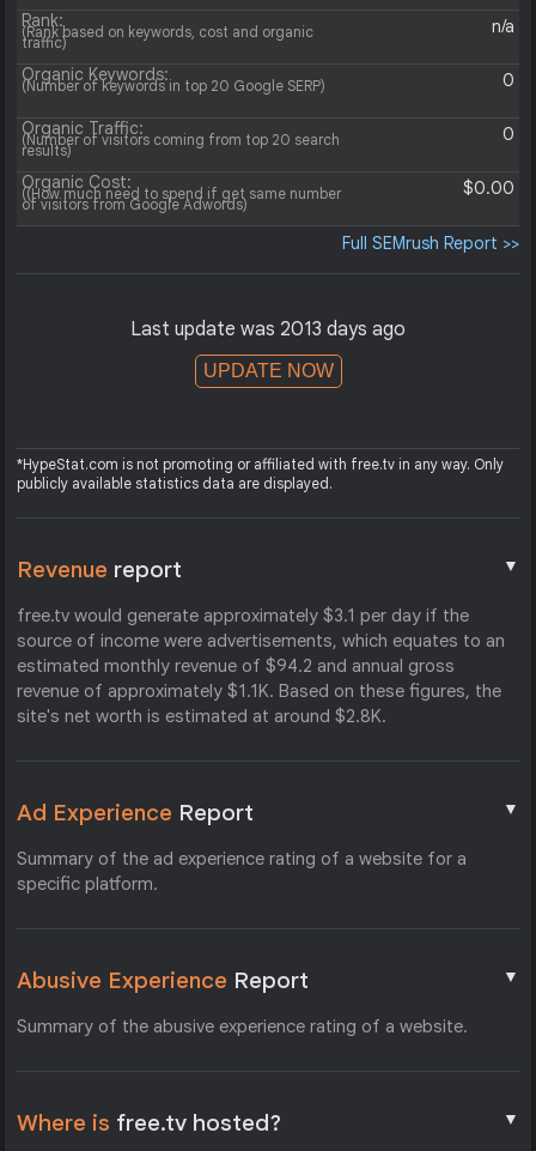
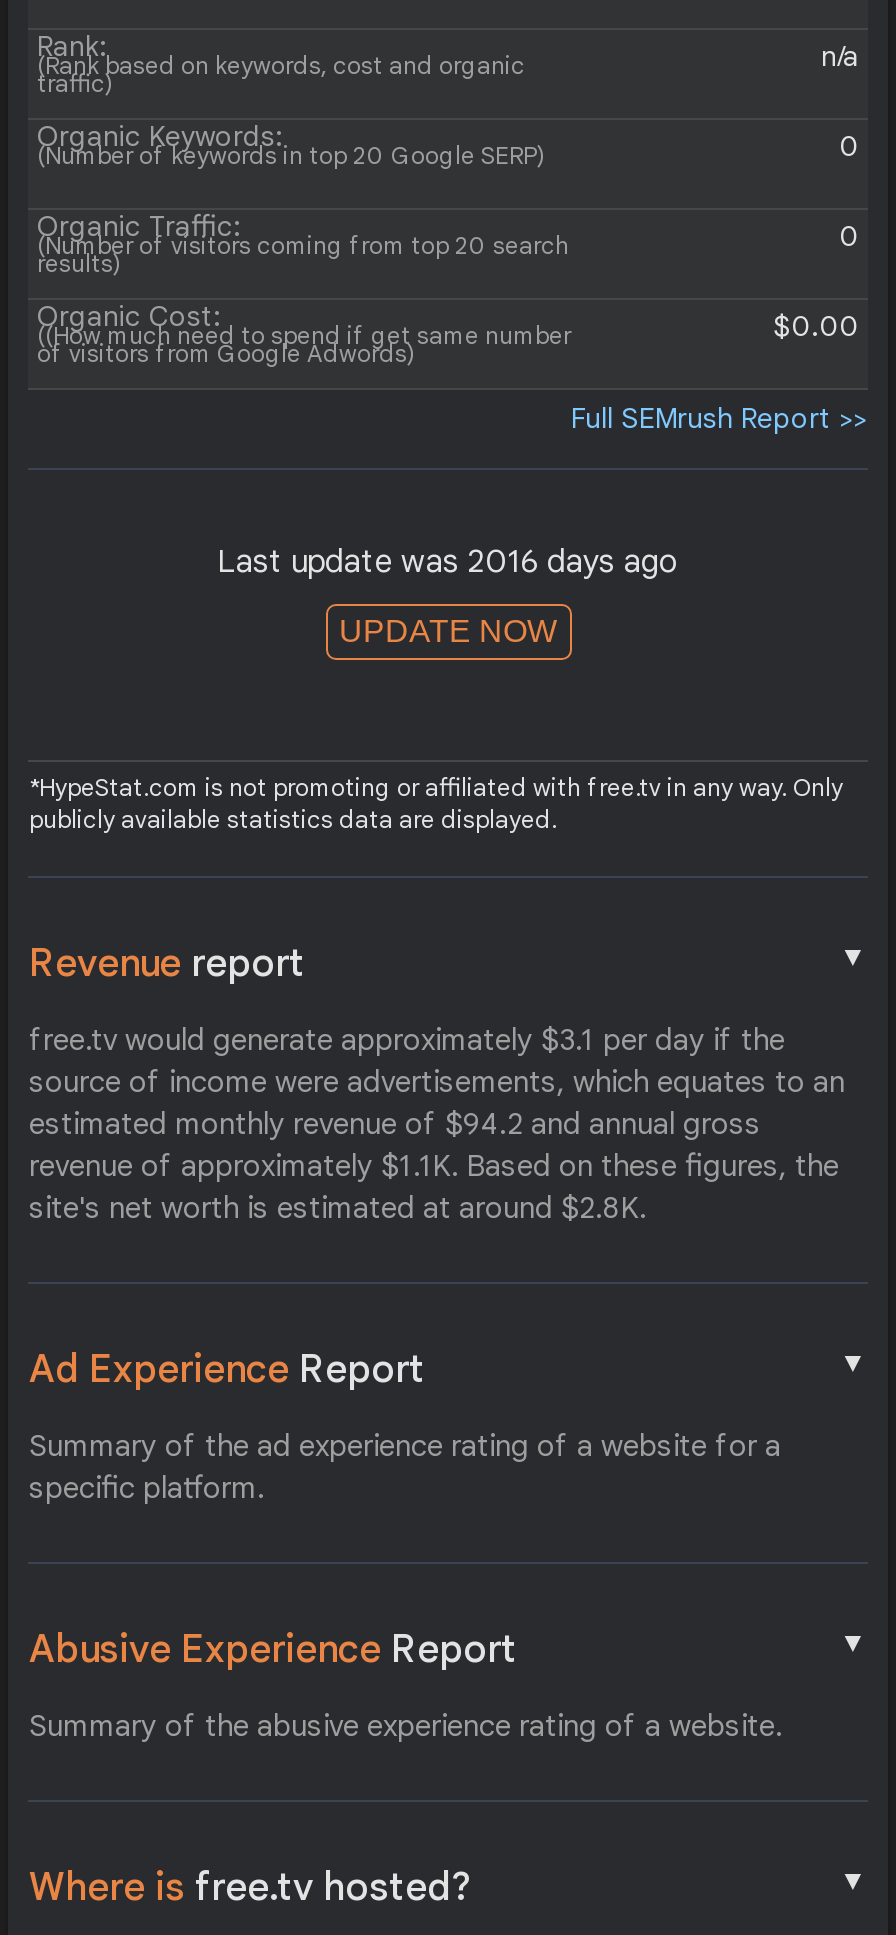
- Last update was 2013 days ago
+ Last update was 2016 days ago
